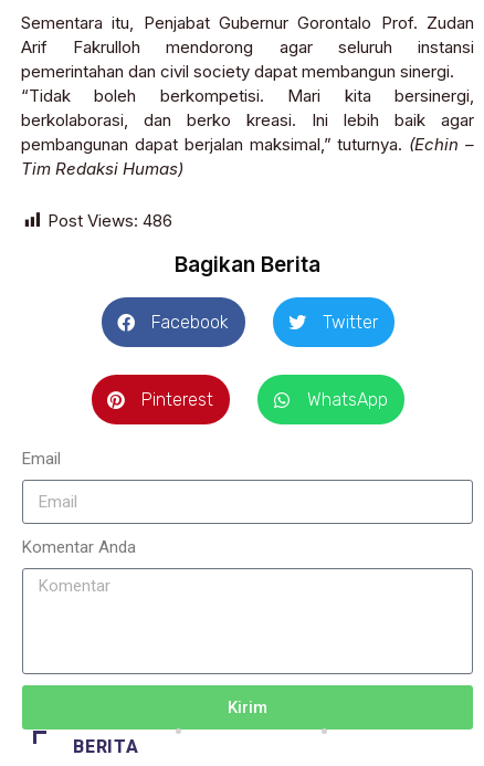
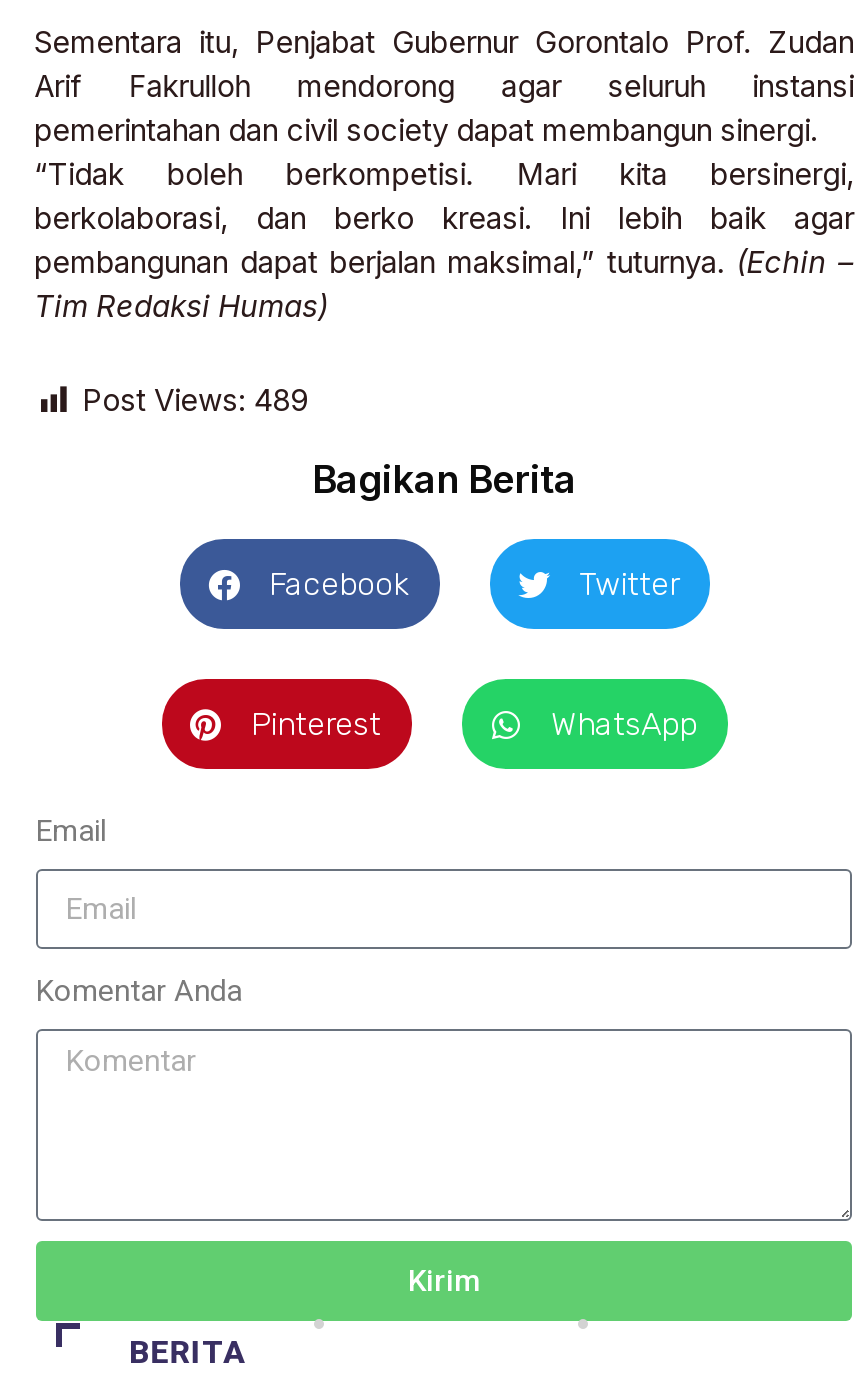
- Post Views: 486
+ Post Views: 489
